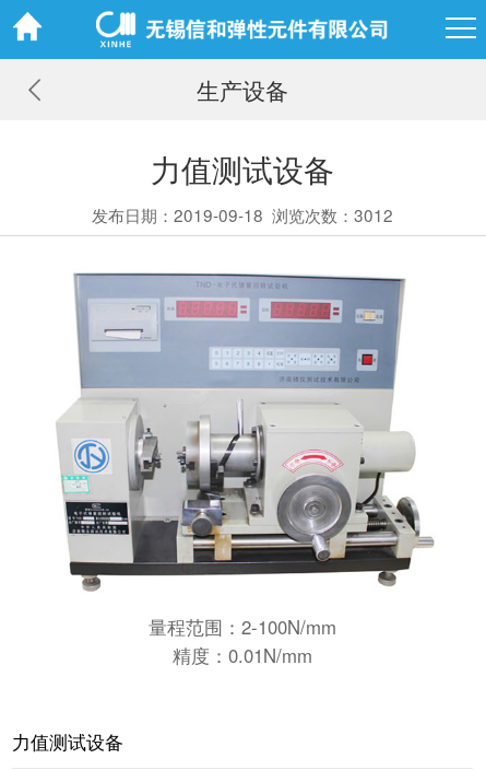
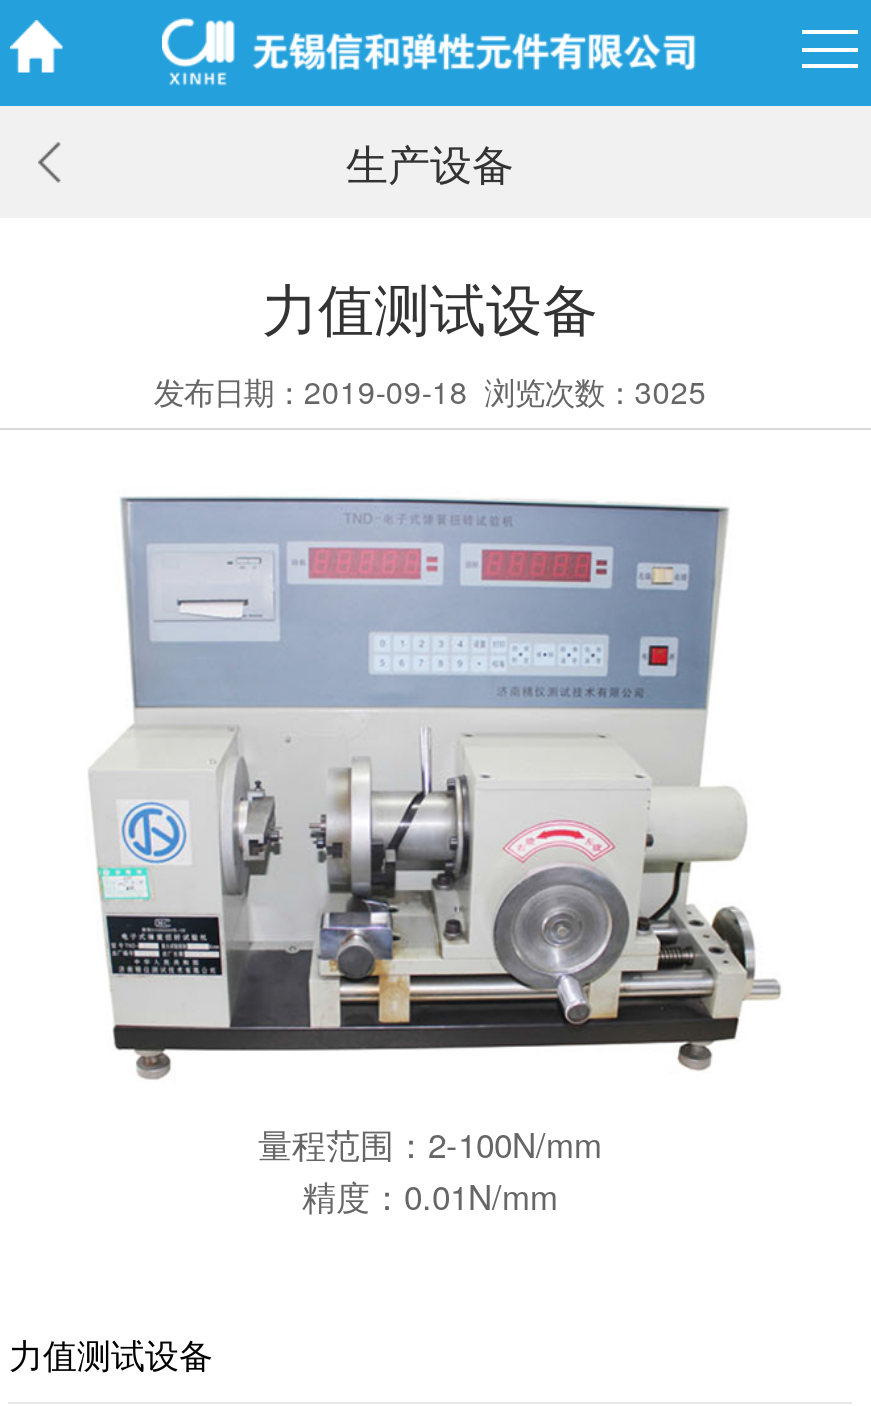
- 发布日期：2019-09-18 浏览次数：3012
+ 发布日期：2019-09-18 浏览次数：3025
